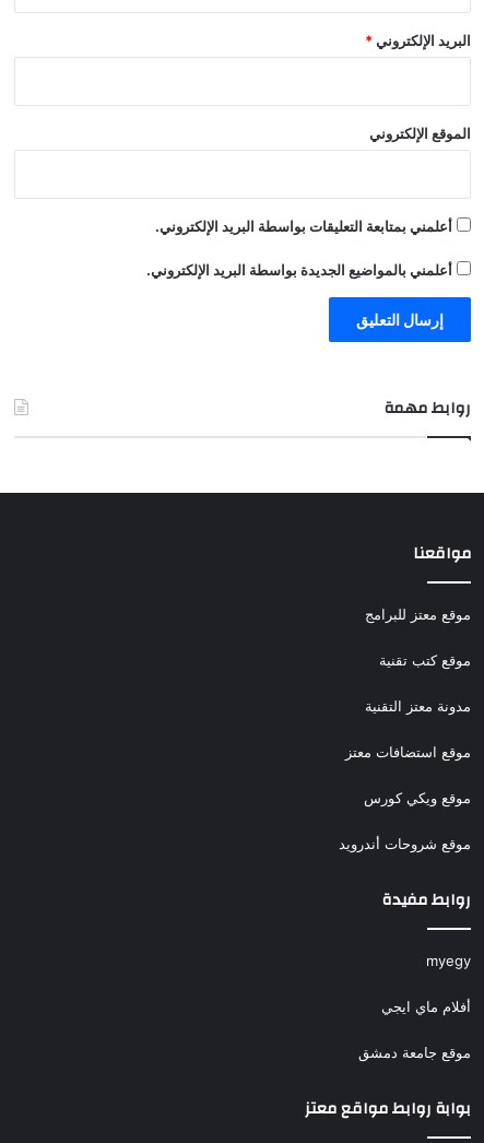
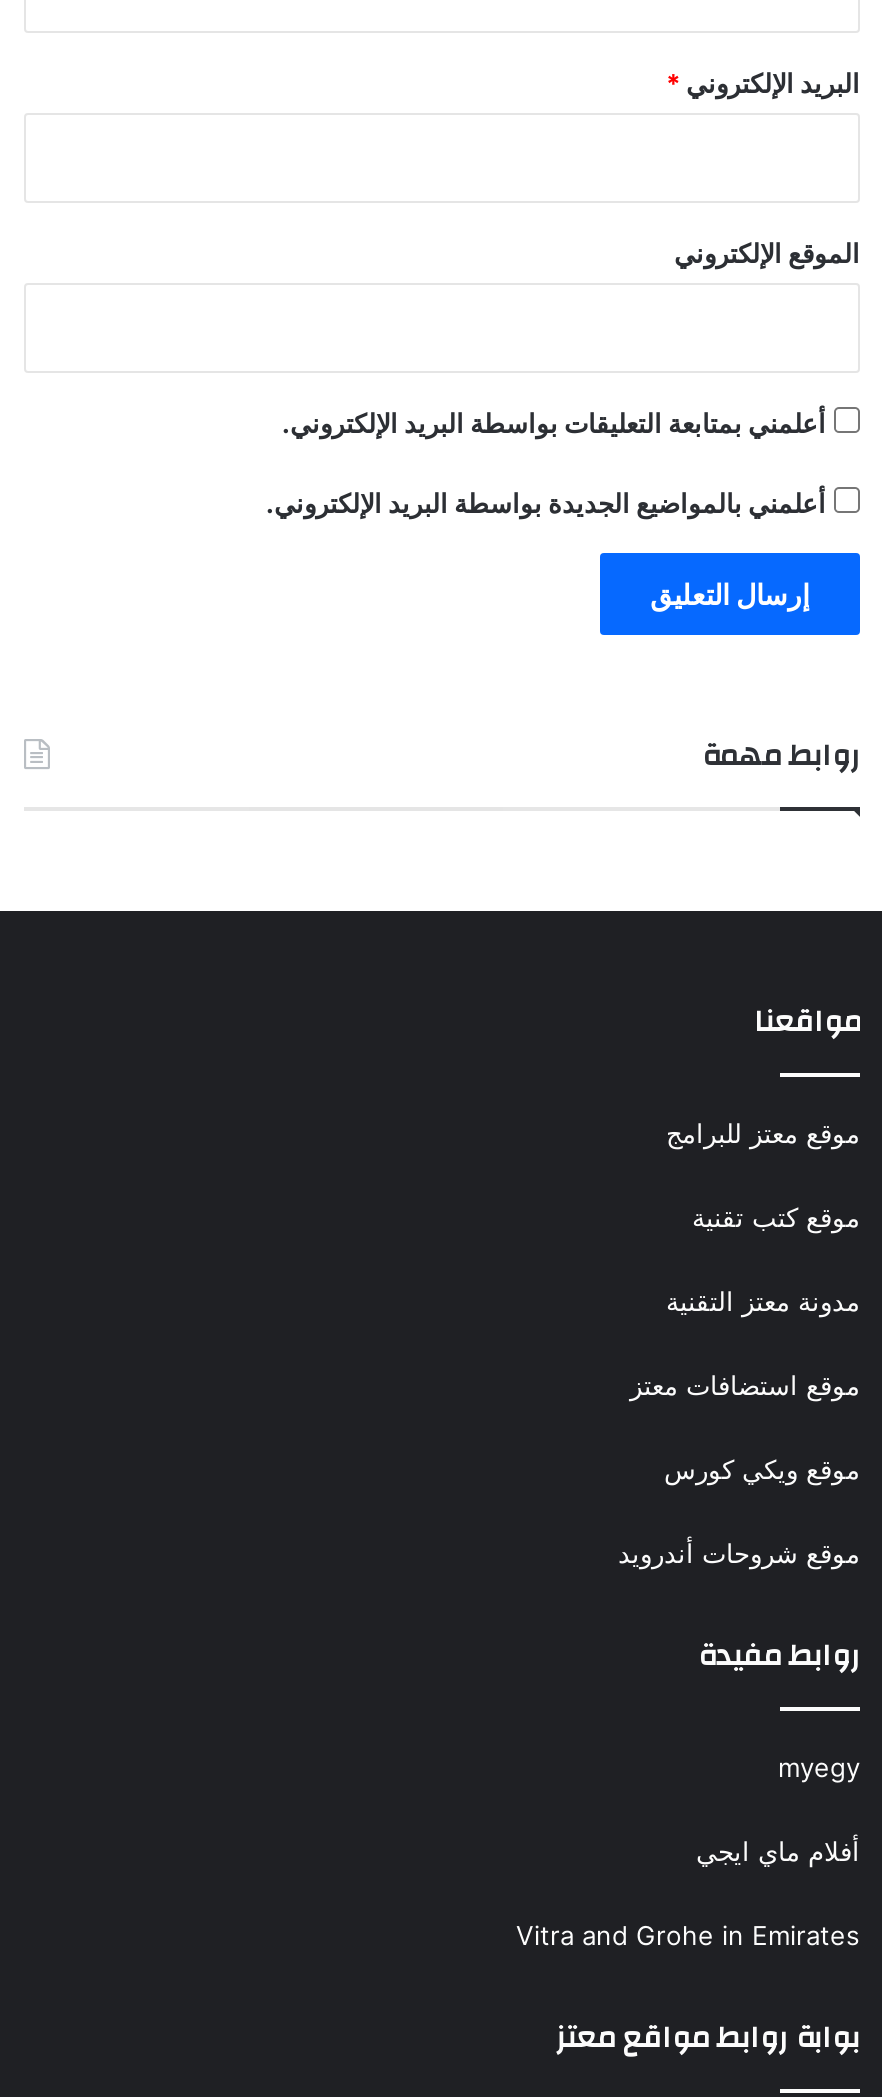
- موقع جامعة دمشق
+ Vitra and Grohe in Emirates
